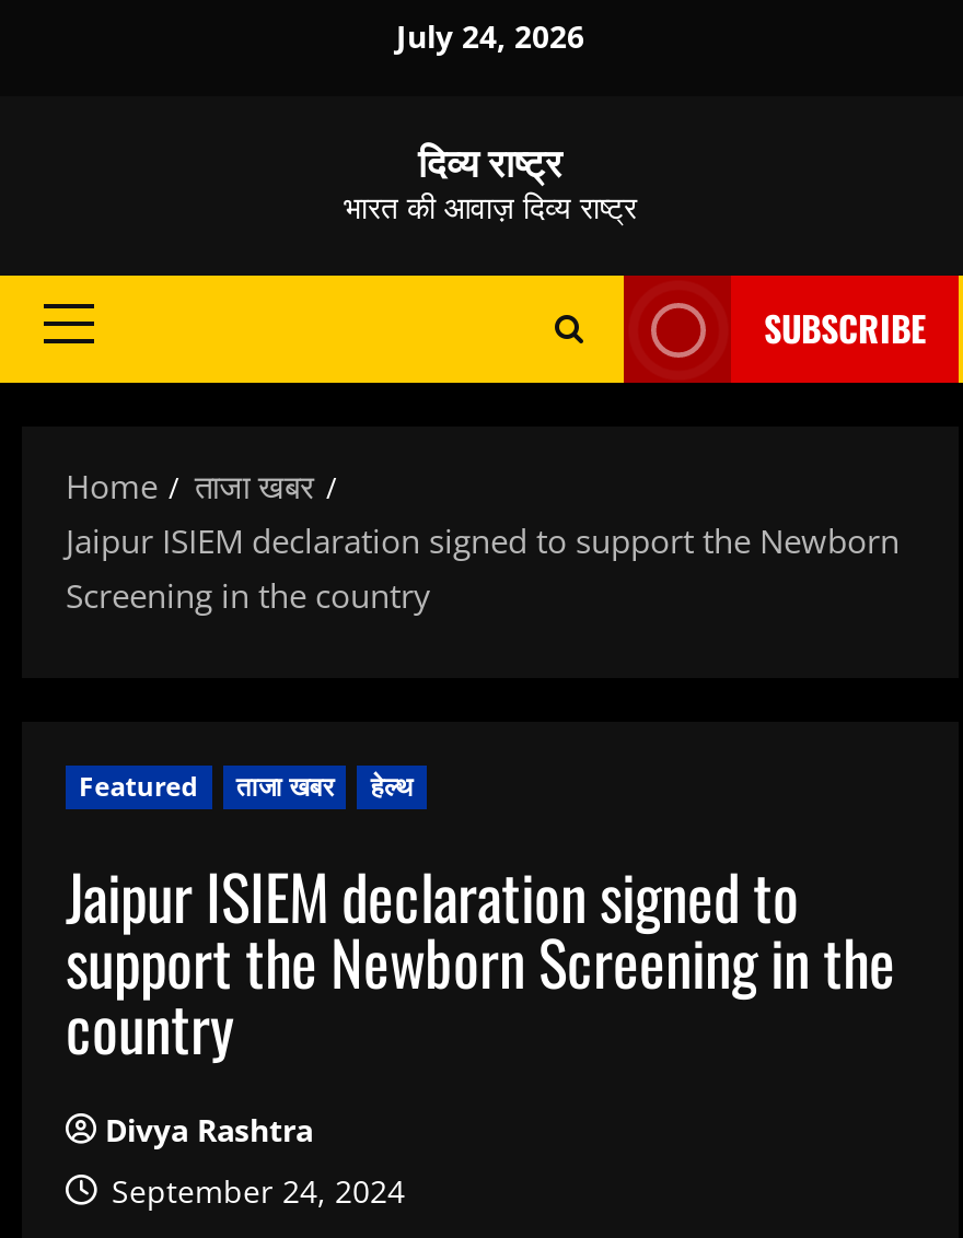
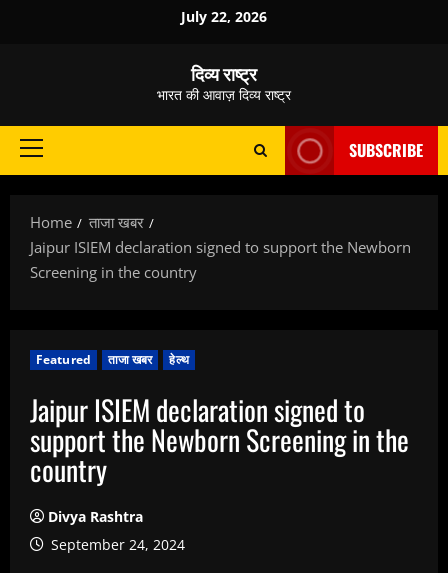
- July 24, 2026
+ July 22, 2026
